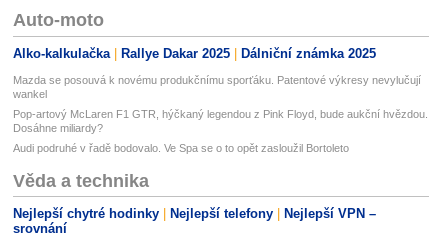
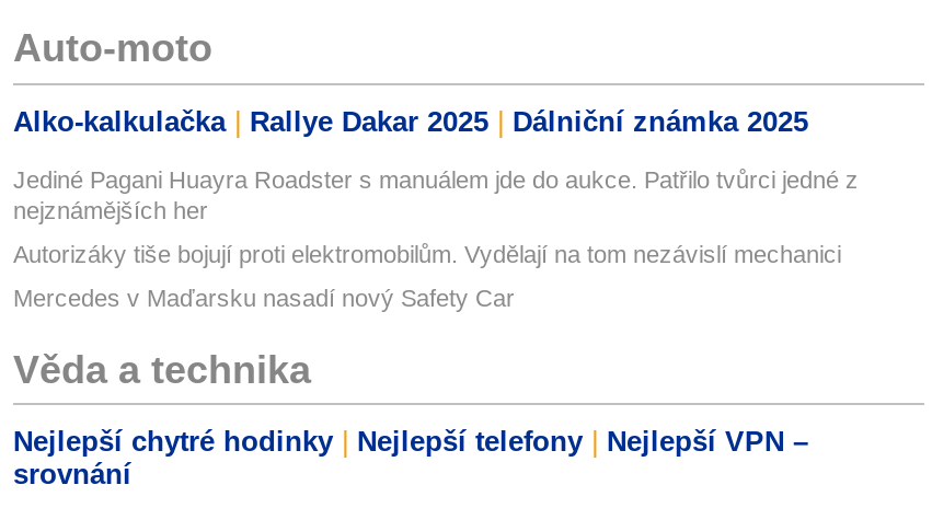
- Mazda se posouvá k novému produkčnímu sporťáku. Patentové výkresy nevylučují
- wankel
+ Jediné Pagani Huayra Roadster s manuálem jde do aukce. Patřilo tvůrci jedné z
+ nejznámějších her

- Pop-artový McLaren F1 GTR, hýčkaný legendou z Pink Floyd, bude aukční hvězdou.
- Dosáhne miliardy?
+ Autorizáky tiše bojují proti elektromobilům. Vydělají na tom nezávislí mechanici

- Audi podruhé v řadě bodovalo. Ve Spa se o to opět zasloužil Bortoleto
+ Mercedes v Maďarsku nasadí nový Safety Car
